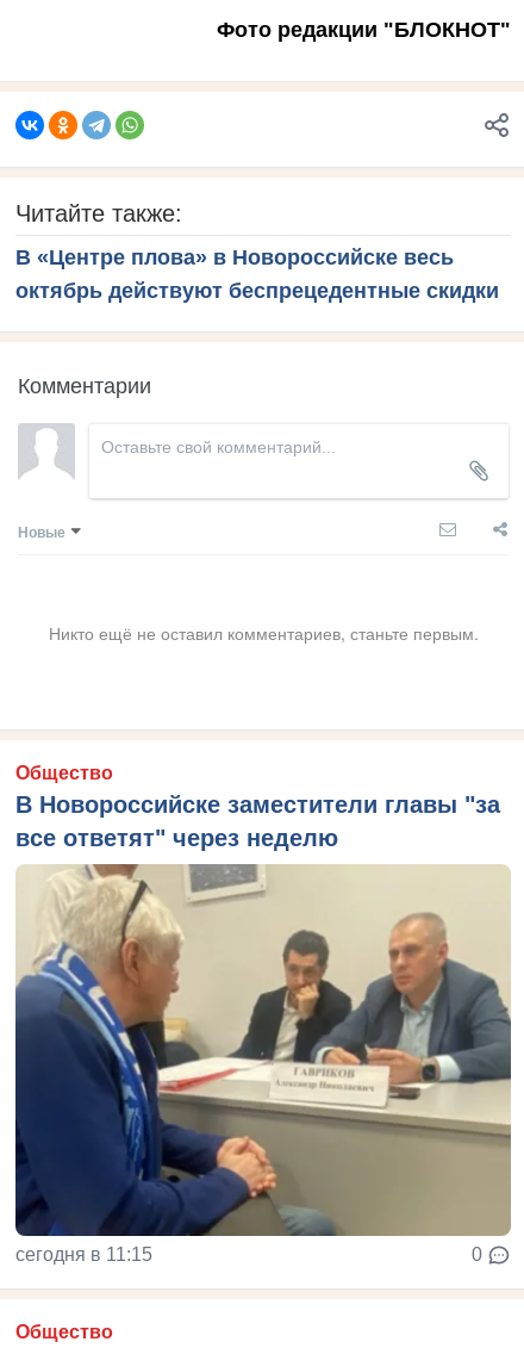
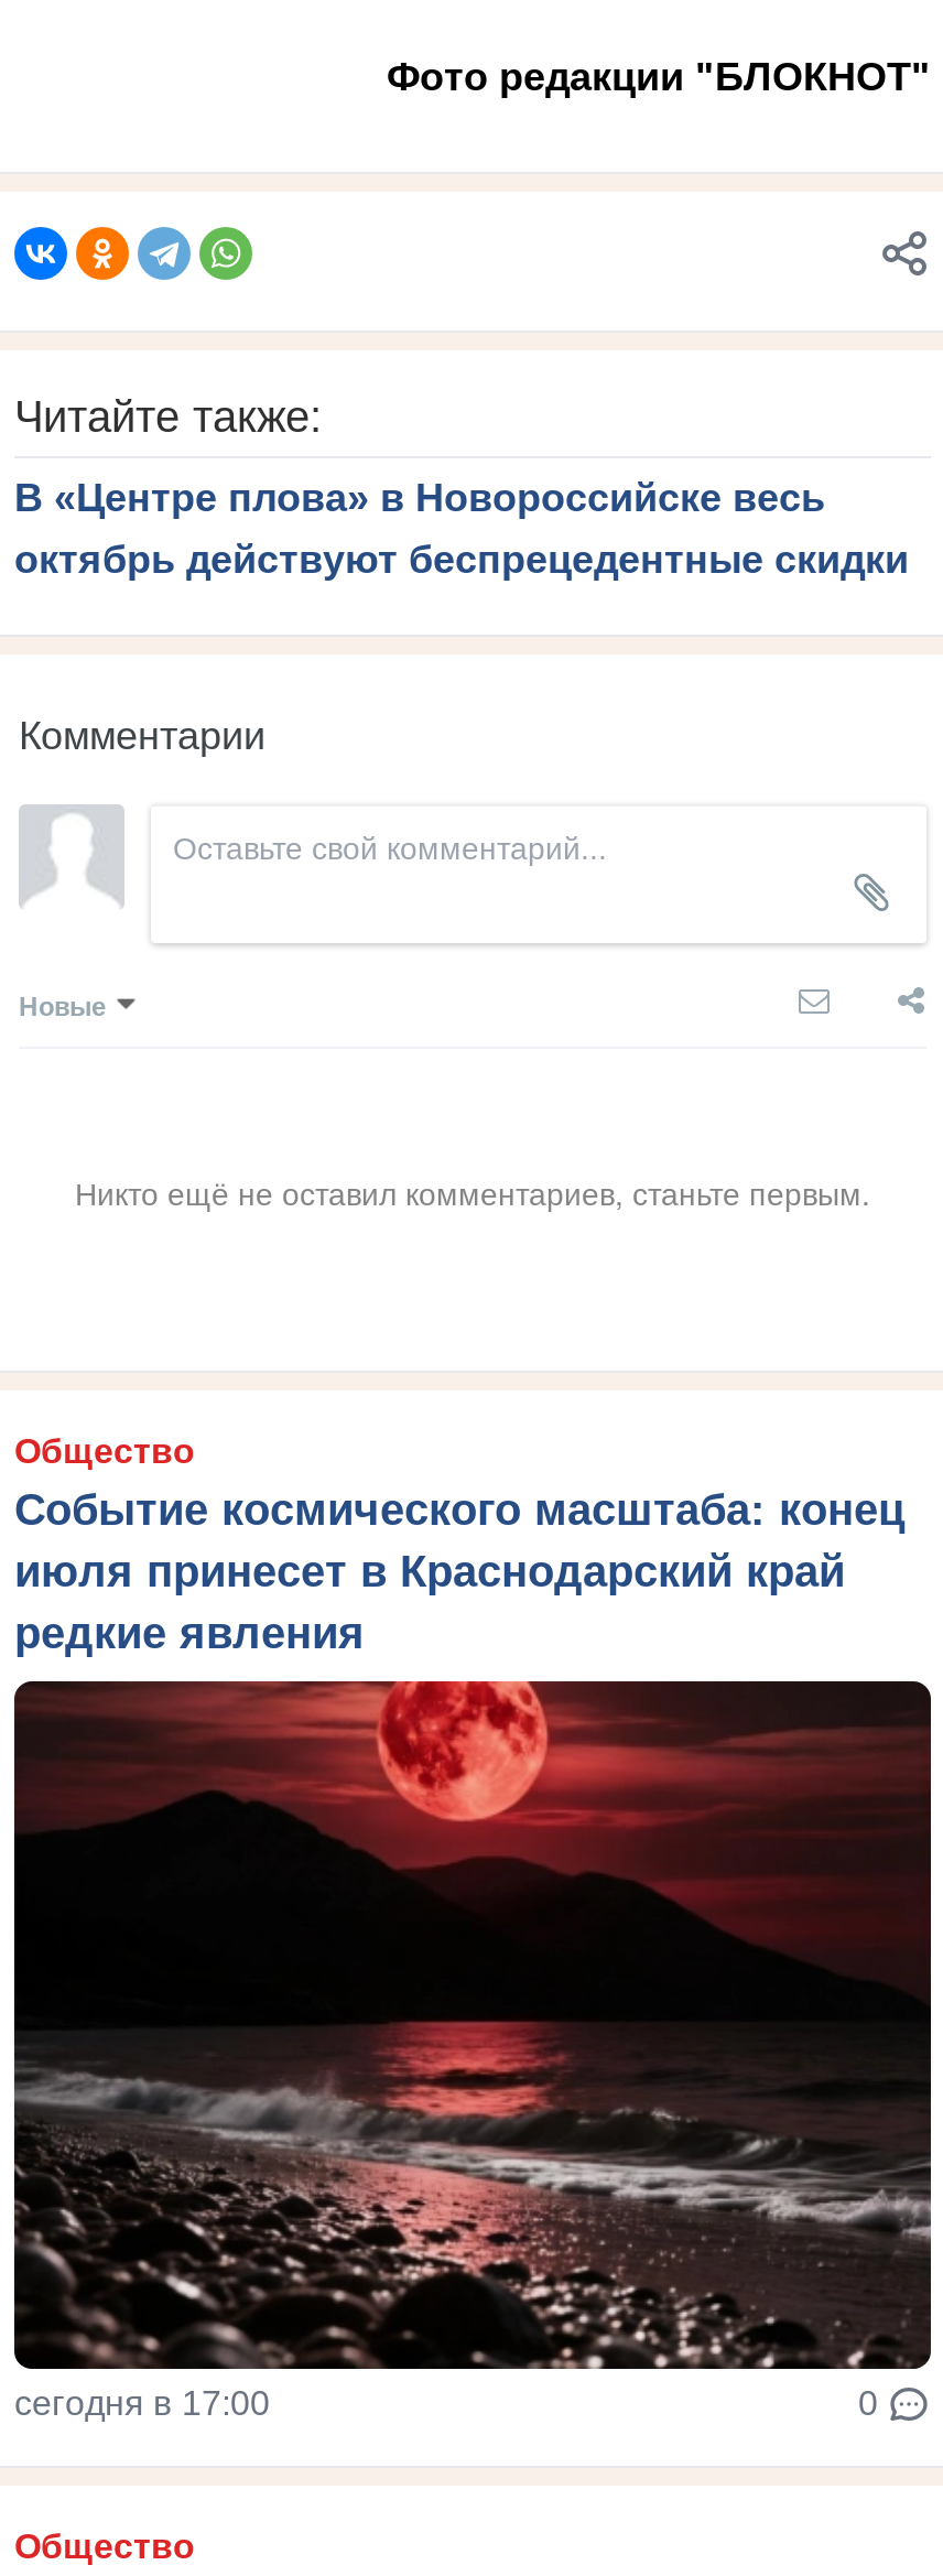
- В Новороссийске заместители главы "за
- все ответят" через неделю
+ Событие космического масштаба: конец
+ июля принесет в Краснодарский край
+ редкие явления

- [image]
- сегодня в 11:15
+ [image]
+ сегодня в 17:00
